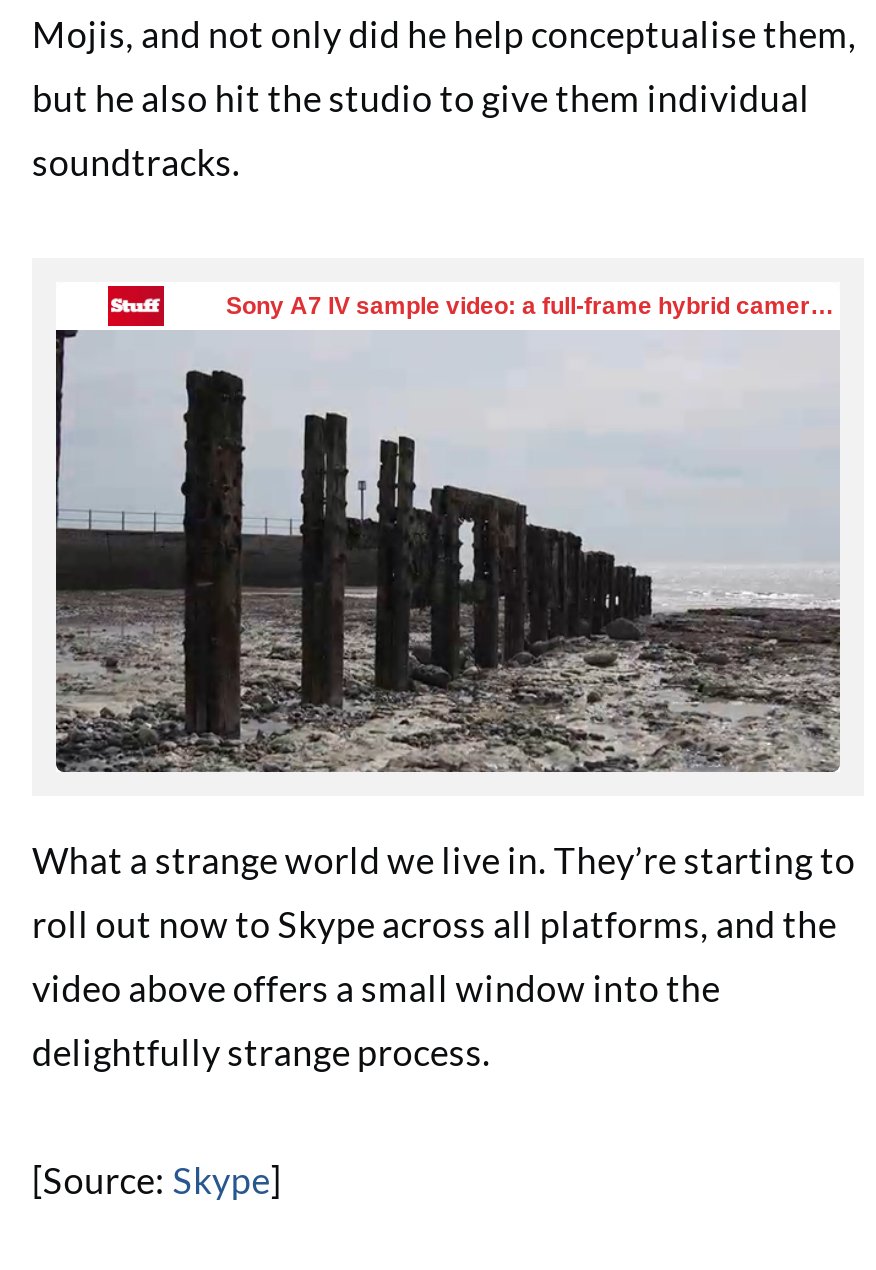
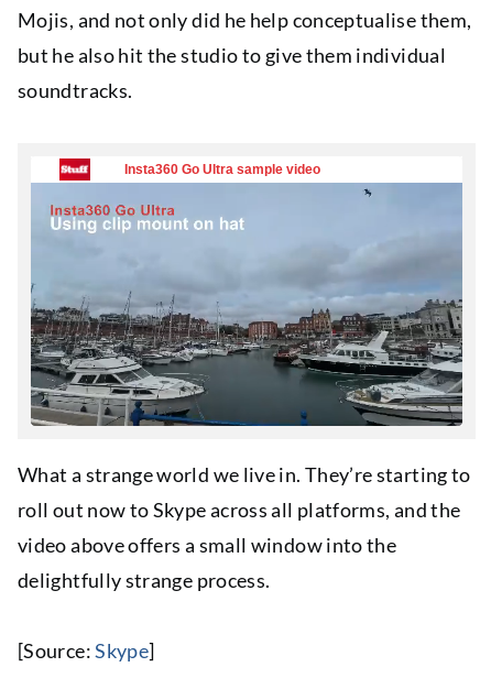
- [image]
+ [image]
